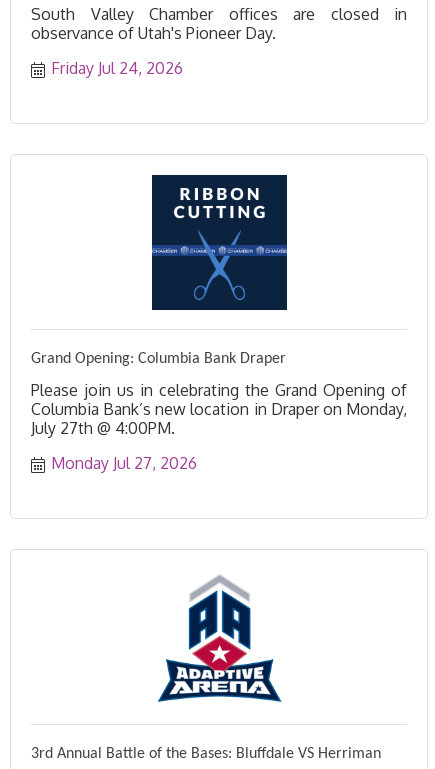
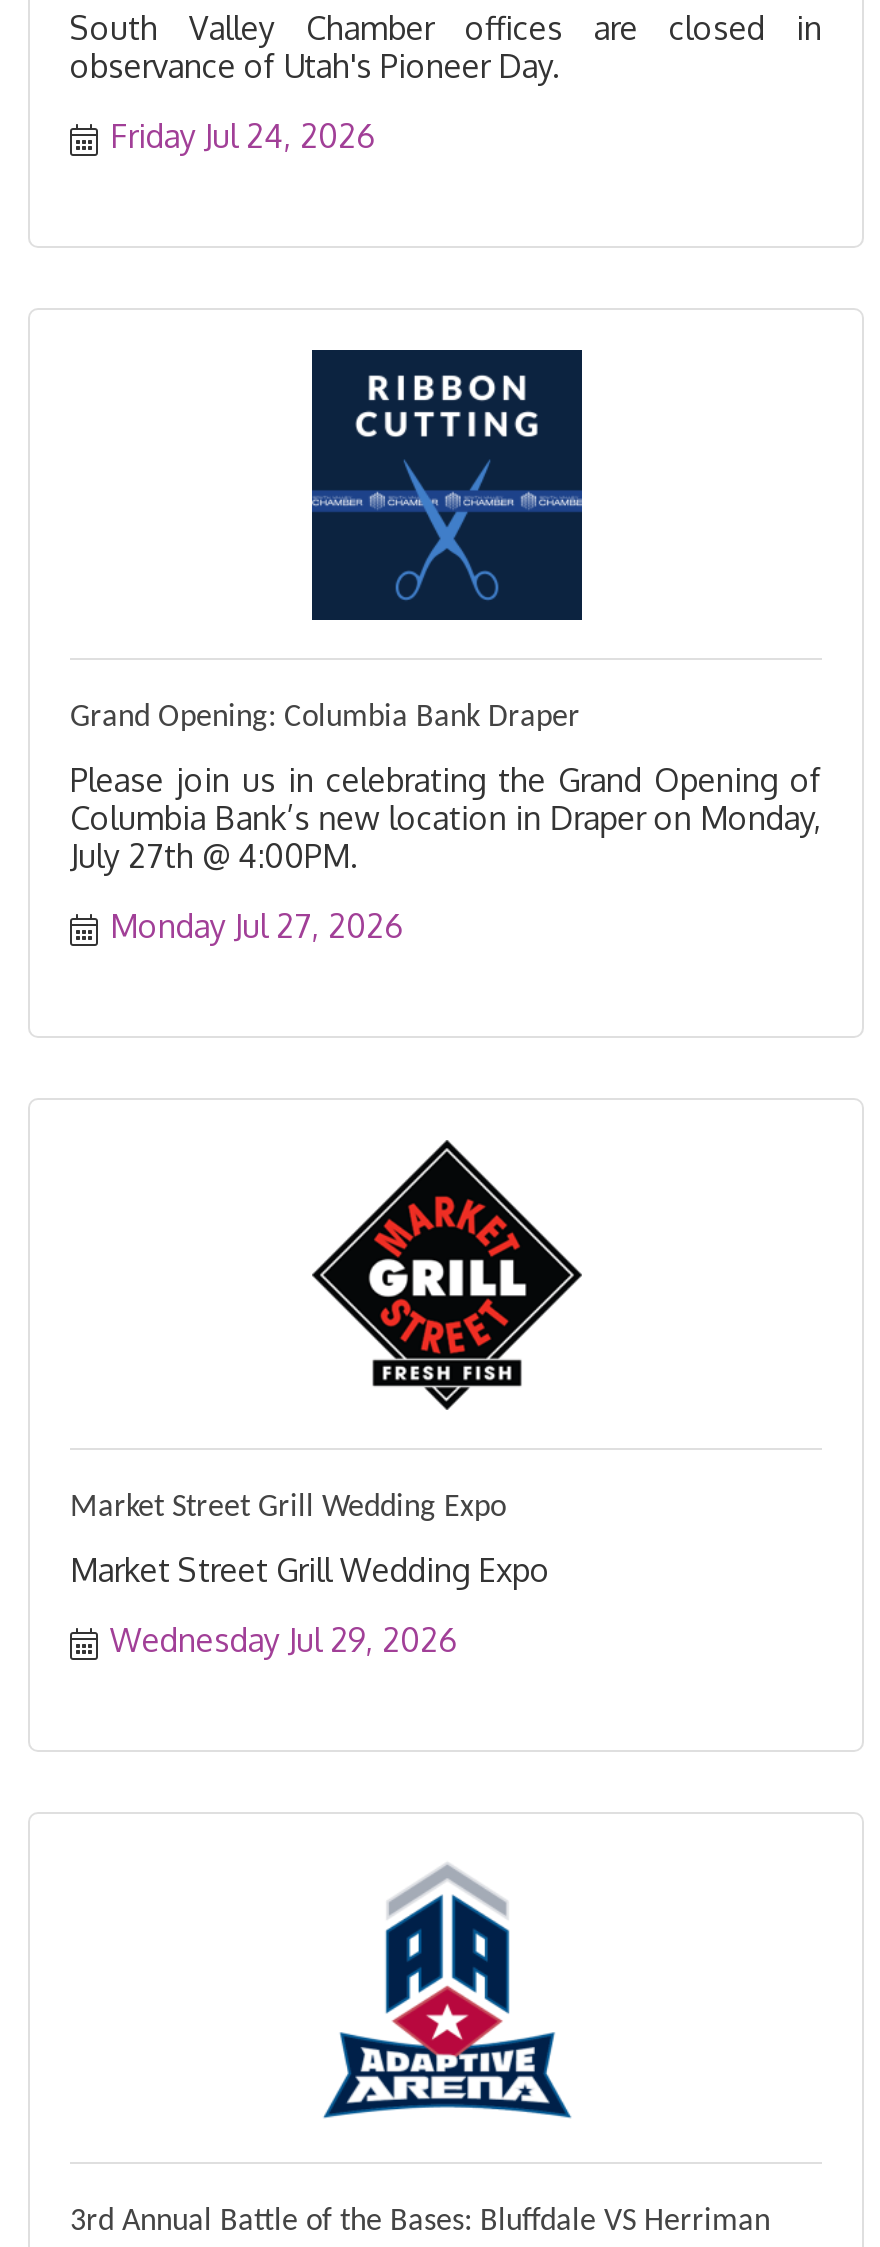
+ Market Street Grill Wedding Expo
+ Market Street Grill Wedding Expo
+ Wednesday Jul 29, 2026

+ [image]
